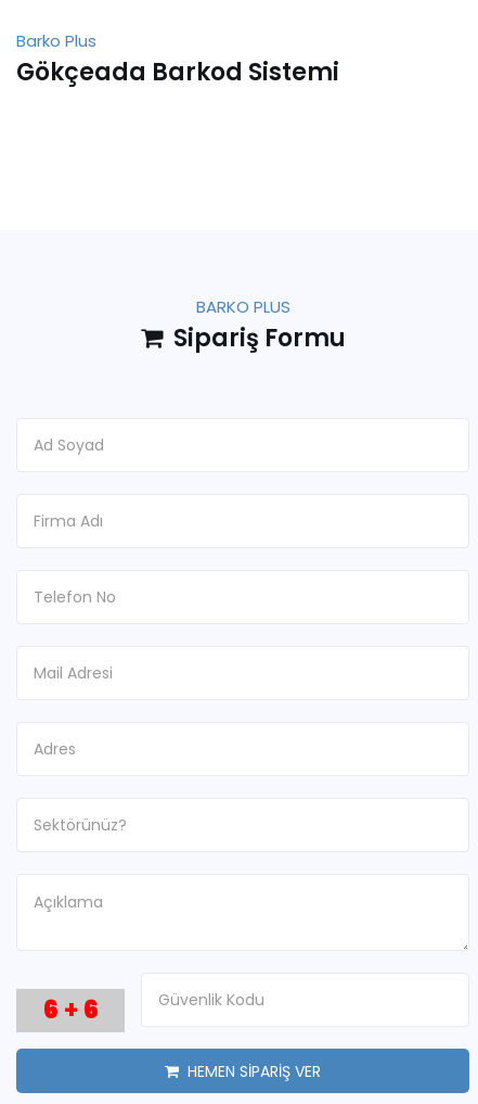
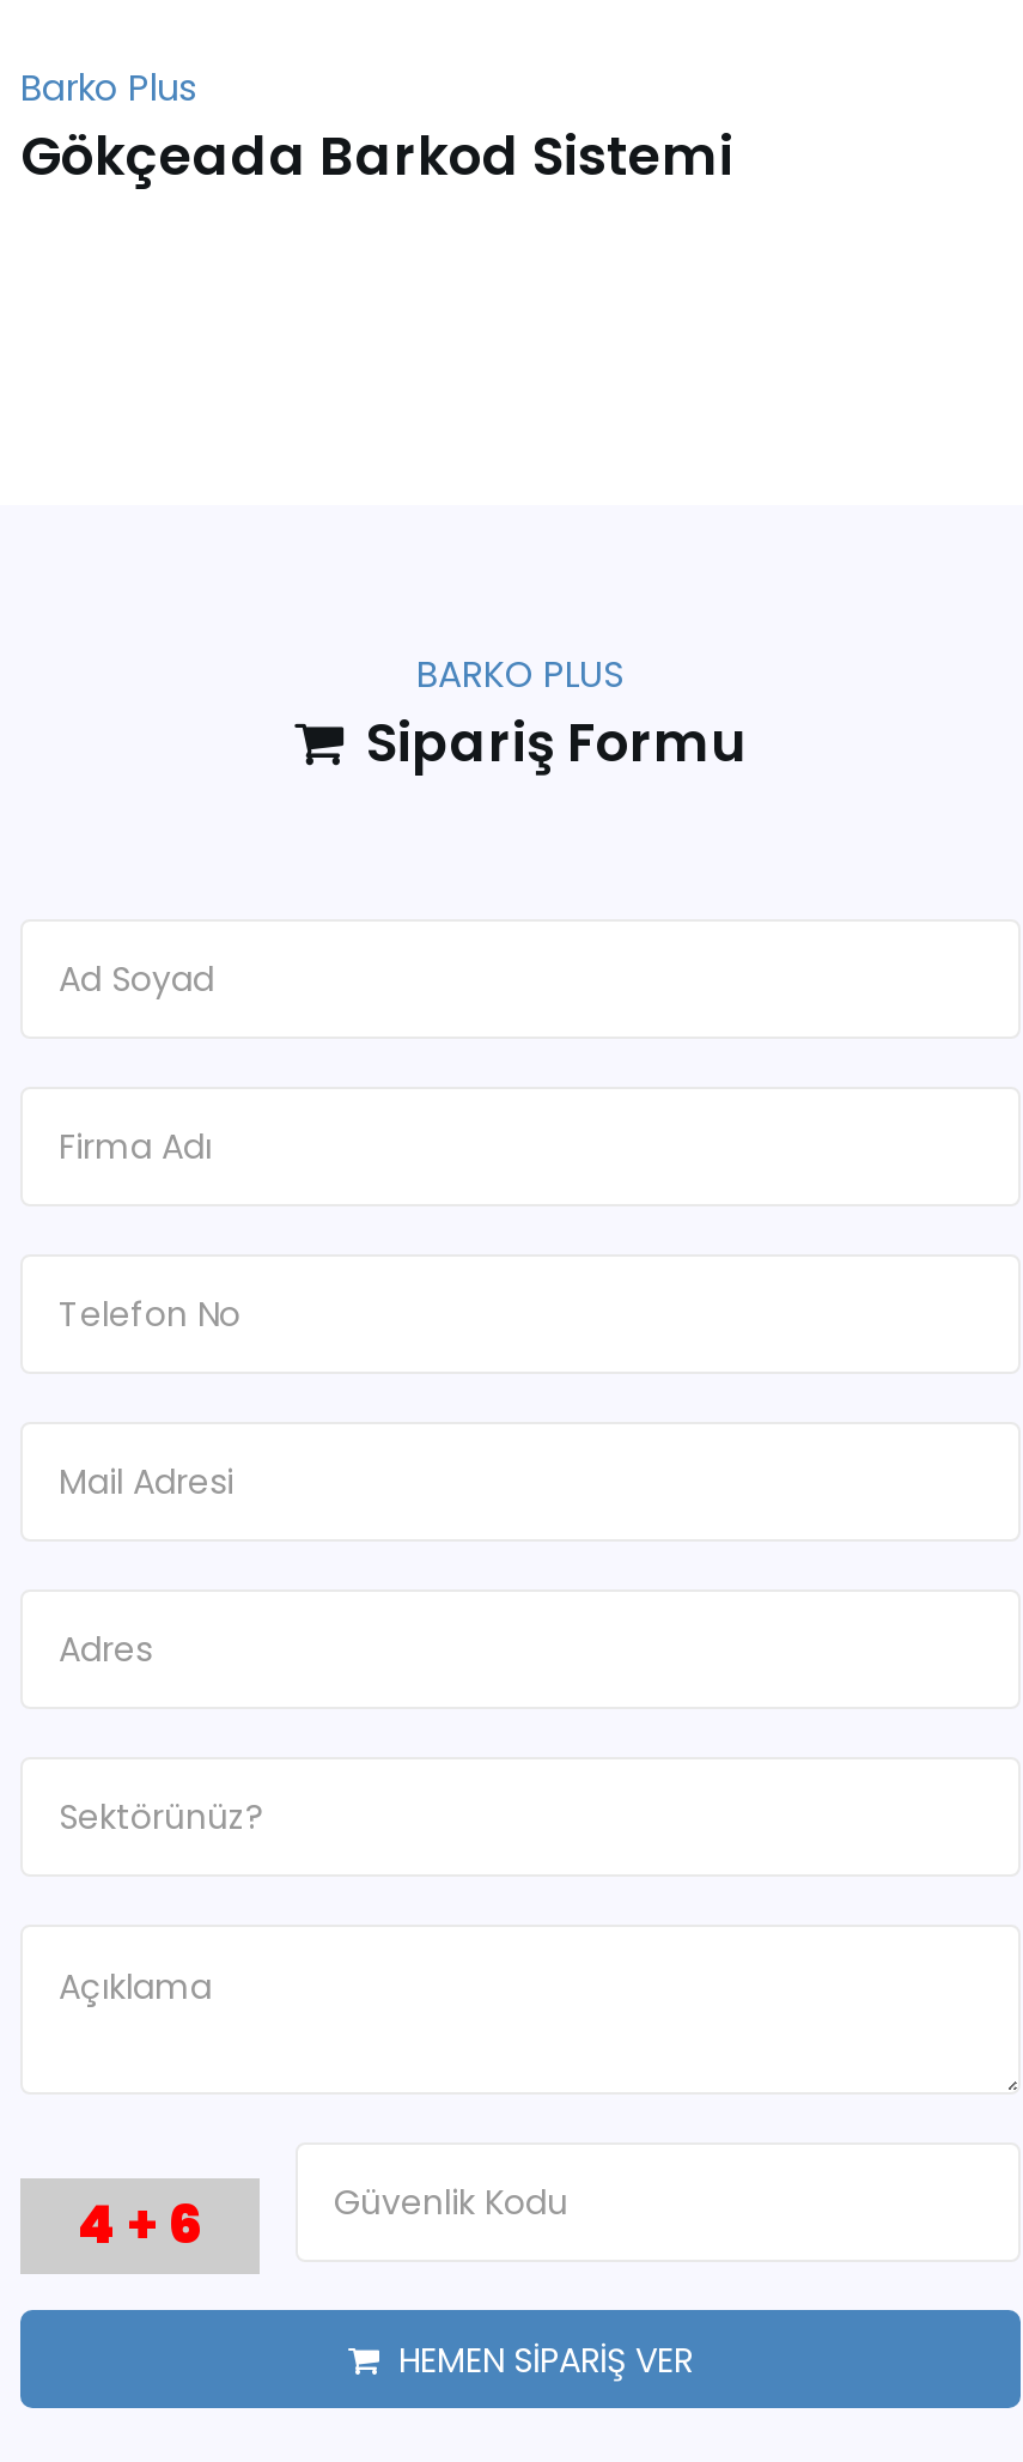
- 6 + 6
+ 4 + 6
